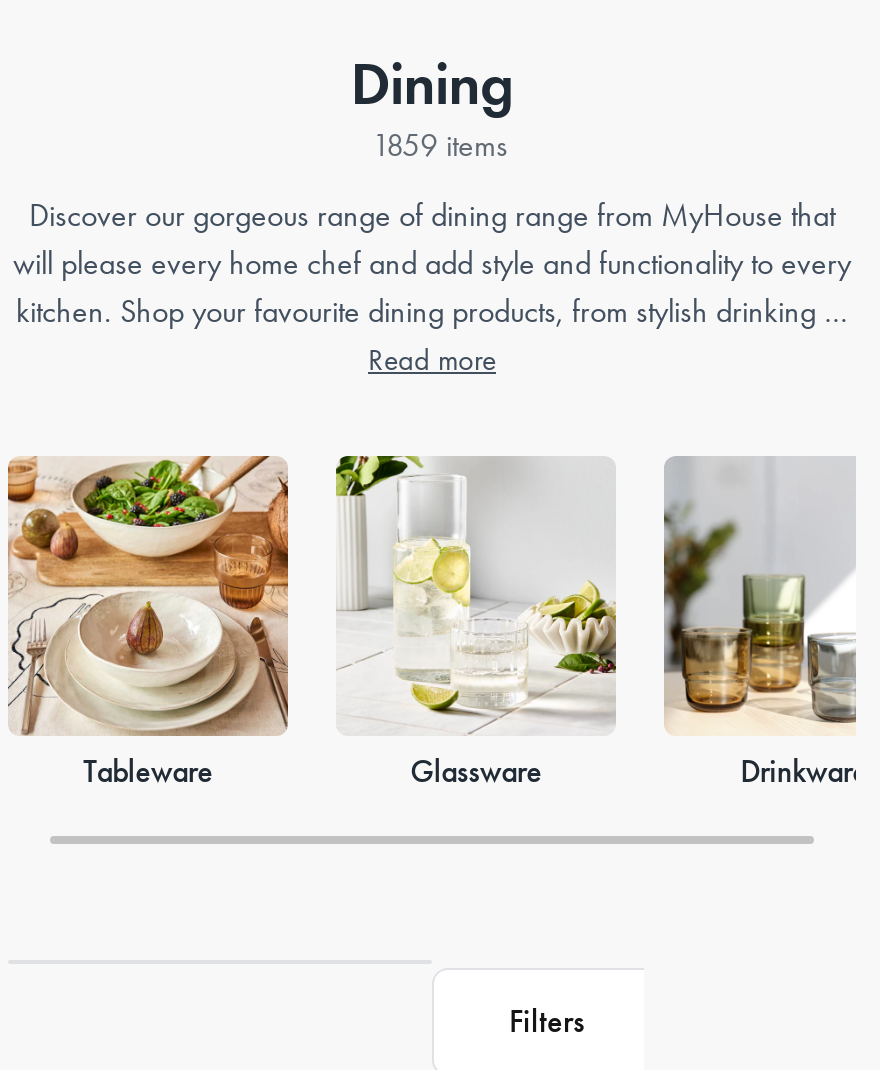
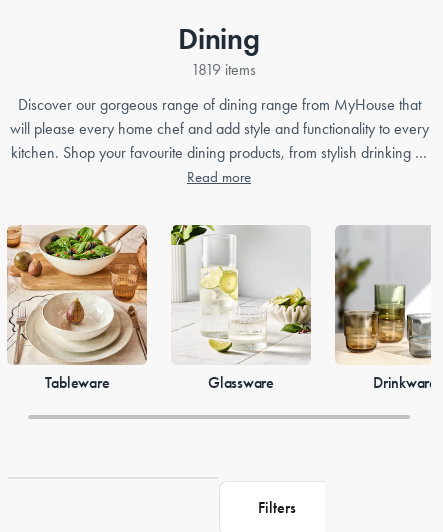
- 1859 items
+ 1819 items
